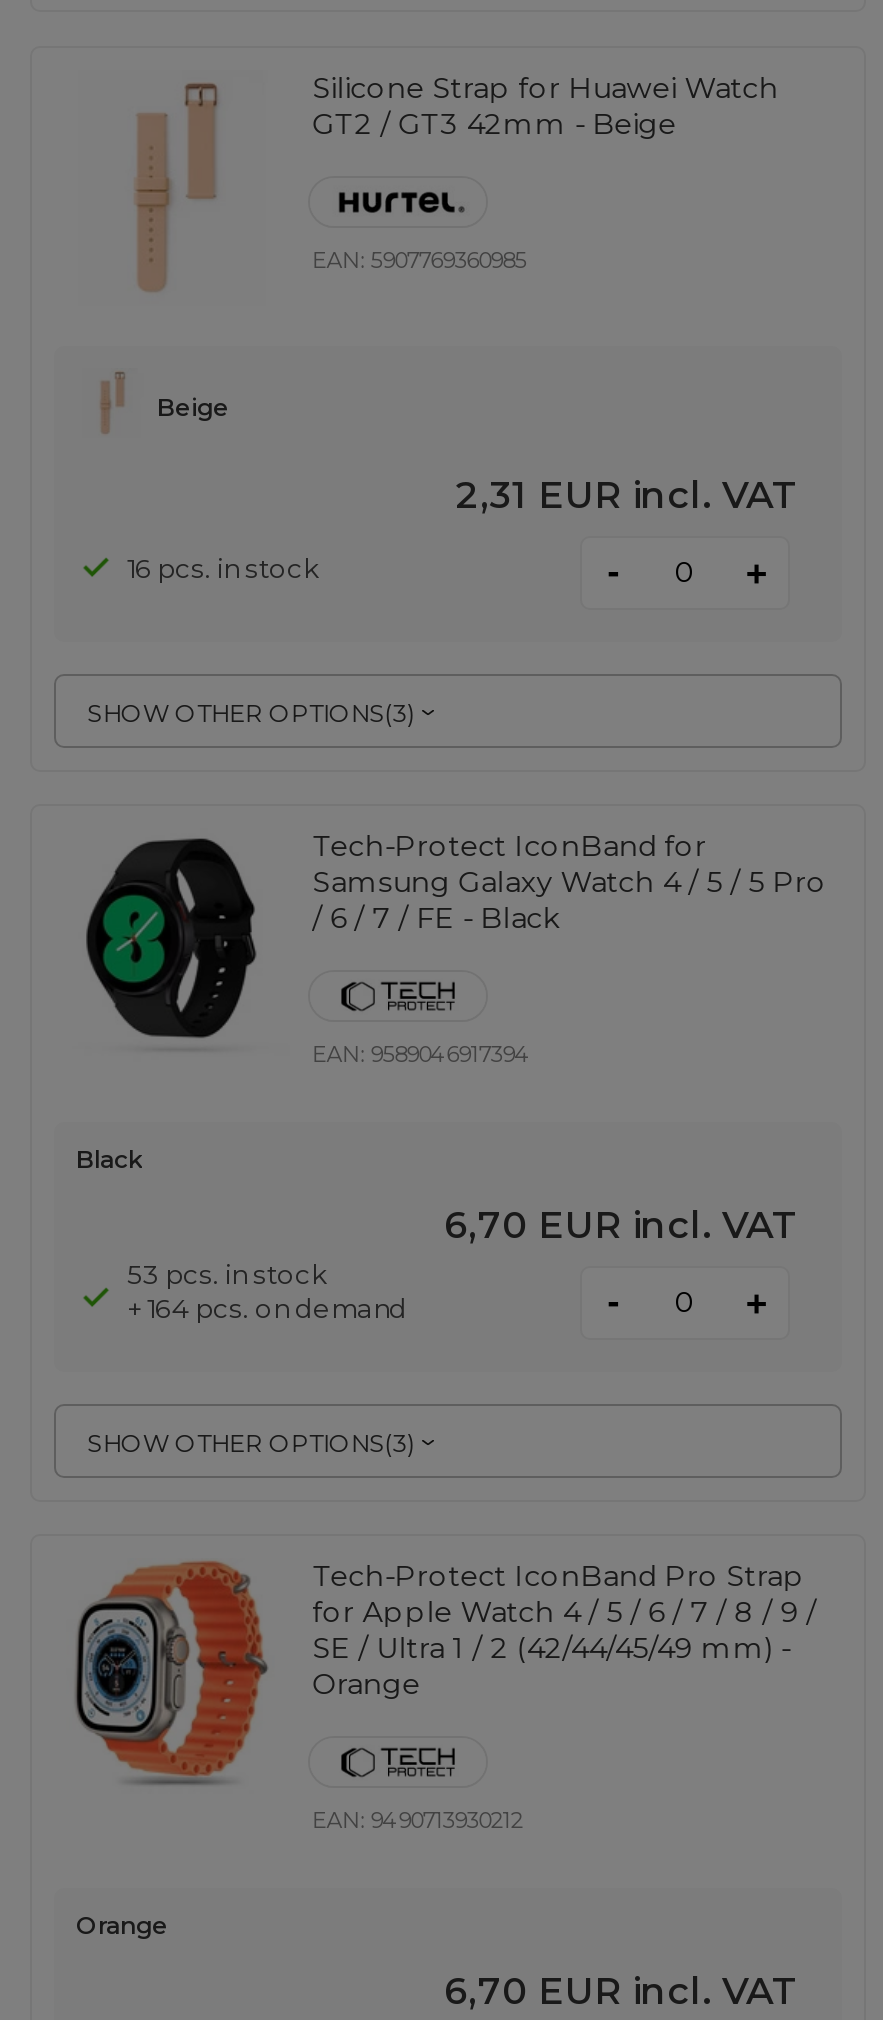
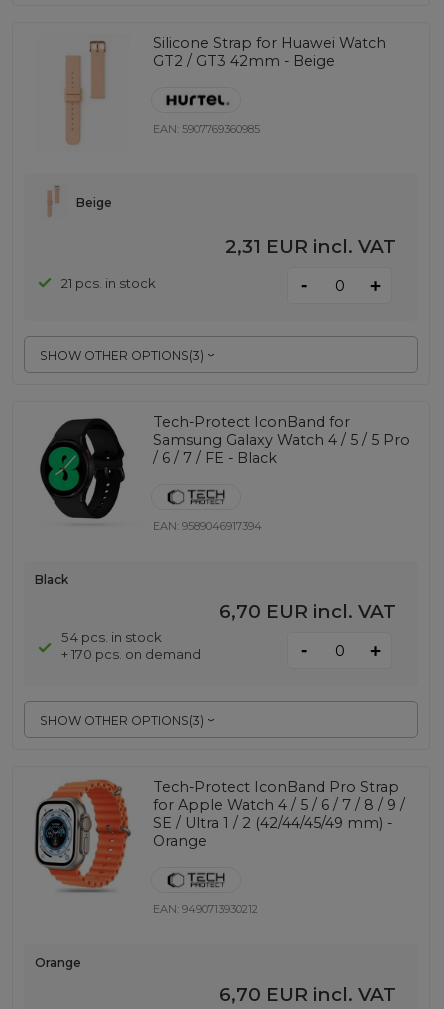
- 16 pcs. in stock
+ 21 pcs. in stock

- 53 pcs. in stock
+ 54 pcs. in stock

- + 164 pcs. on demand
+ + 170 pcs. on demand
